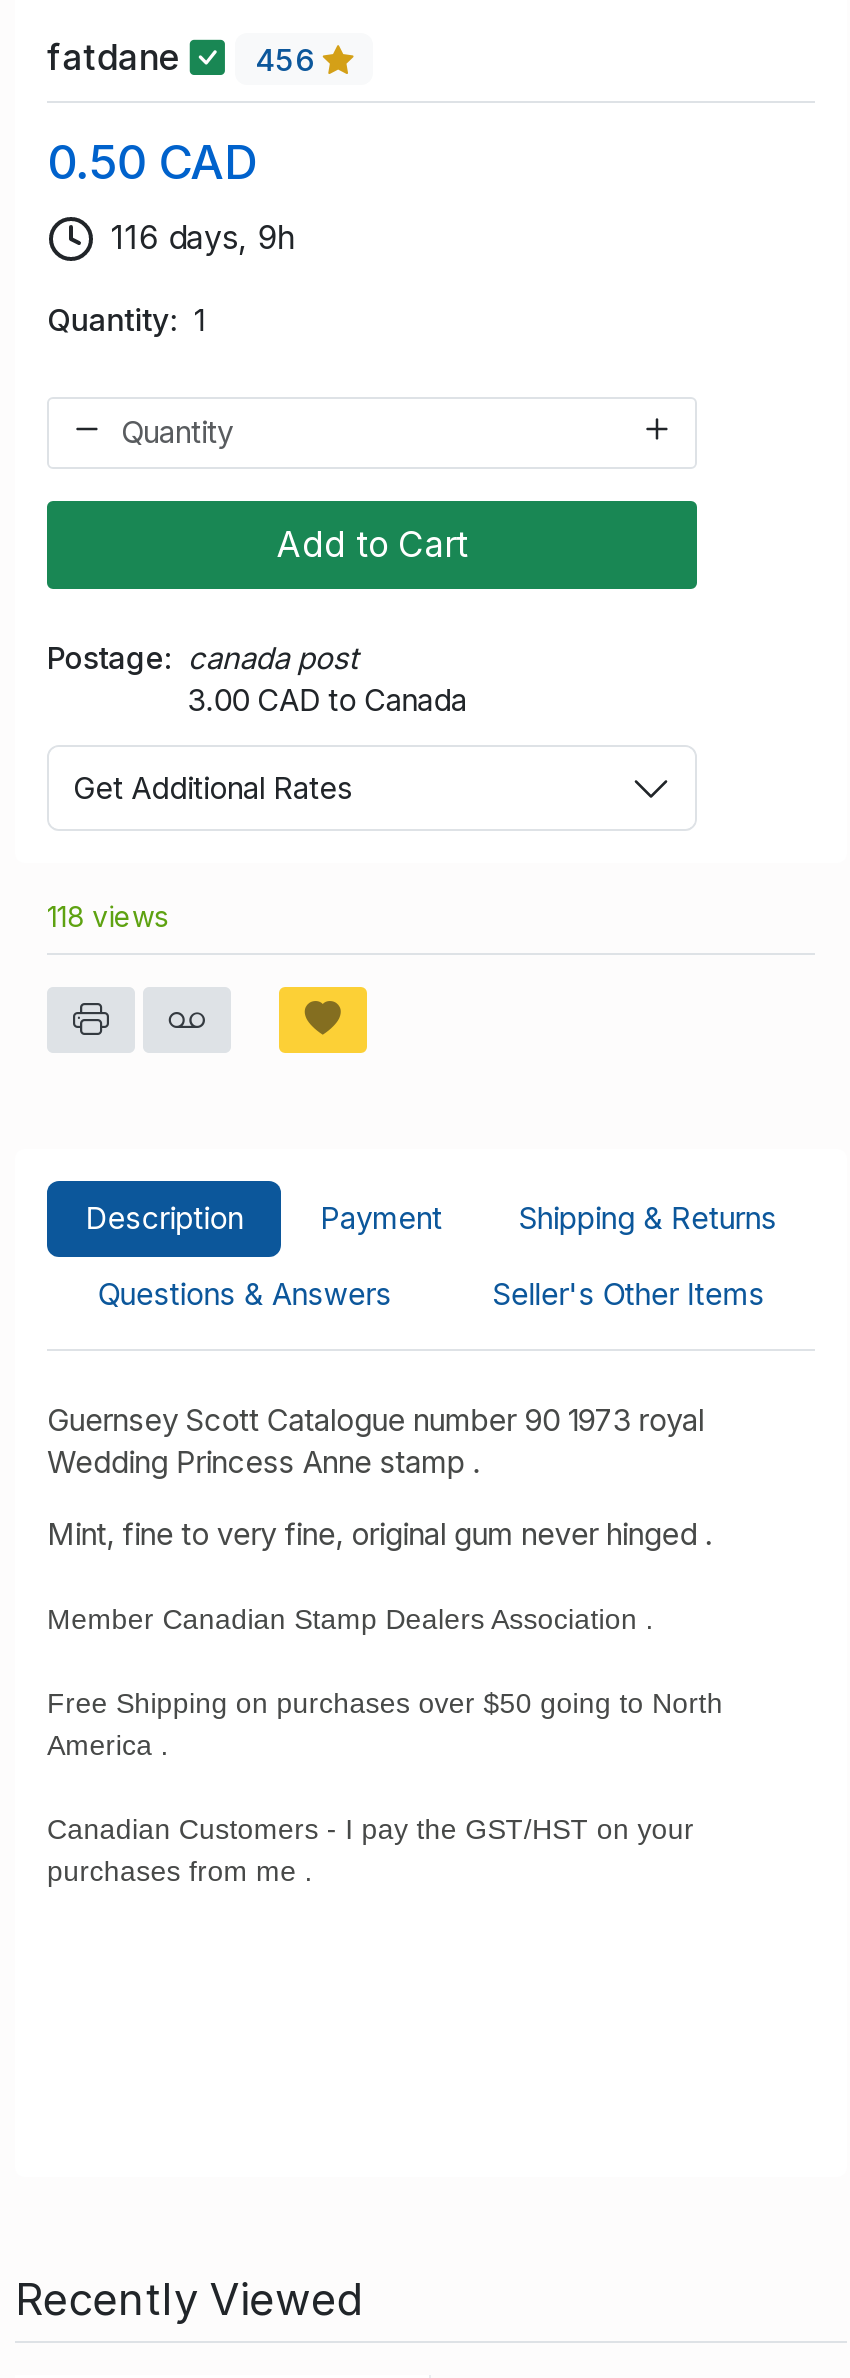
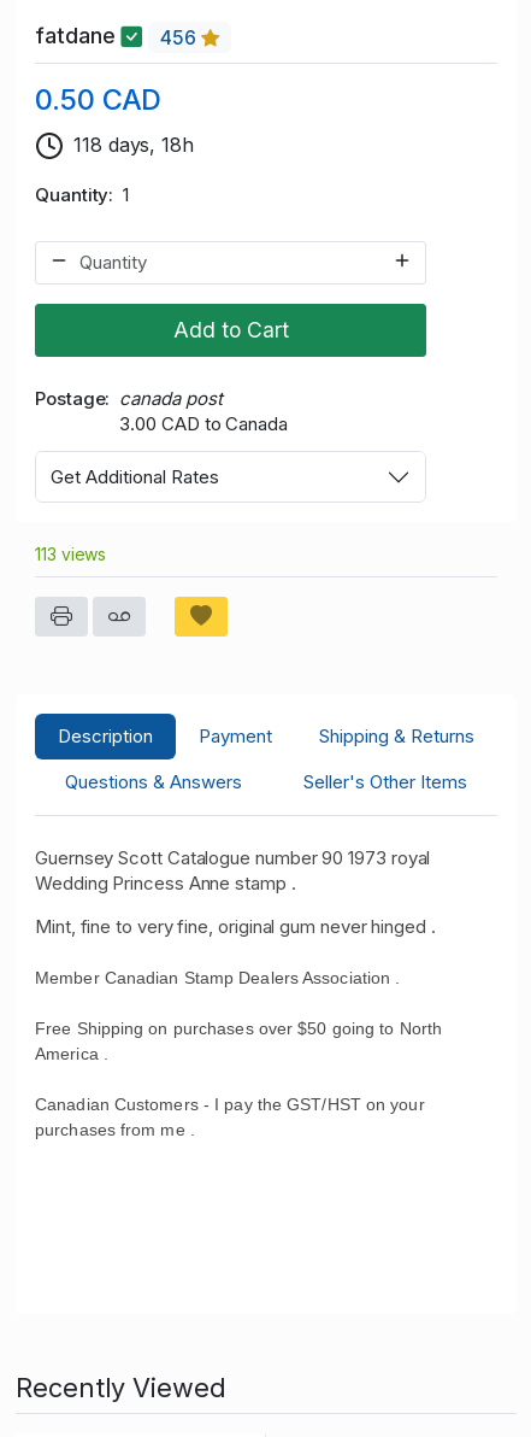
- 116 days, 9h
+ 118 days, 18h

- 118 views
+ 113 views
